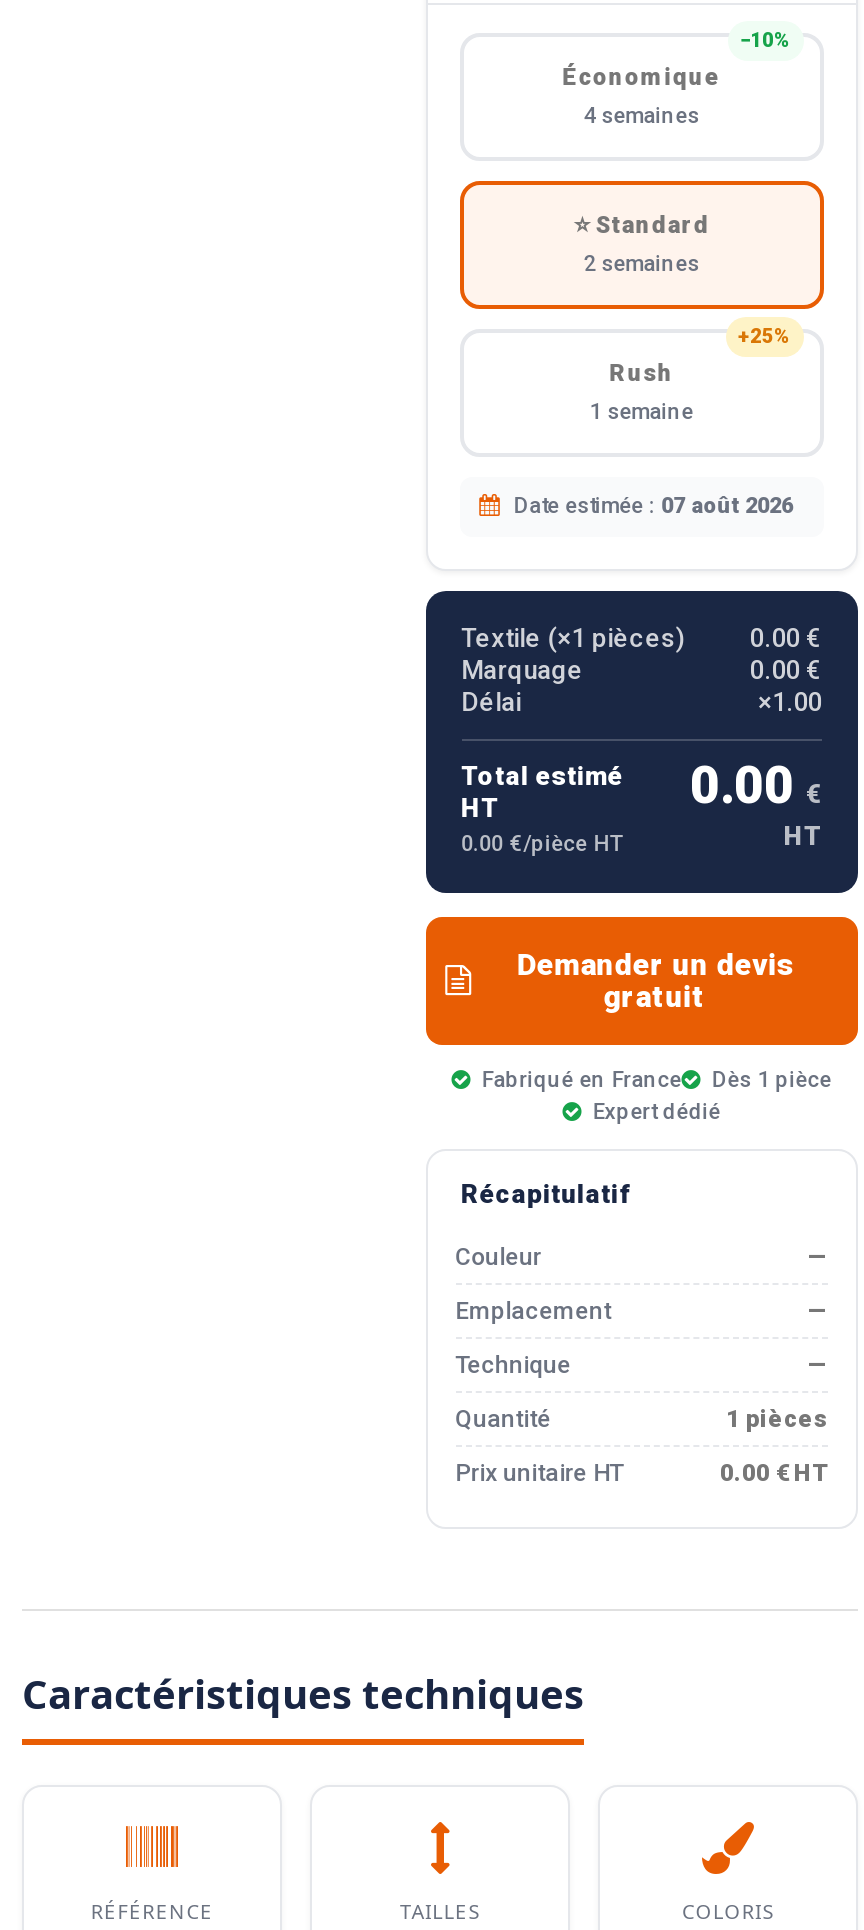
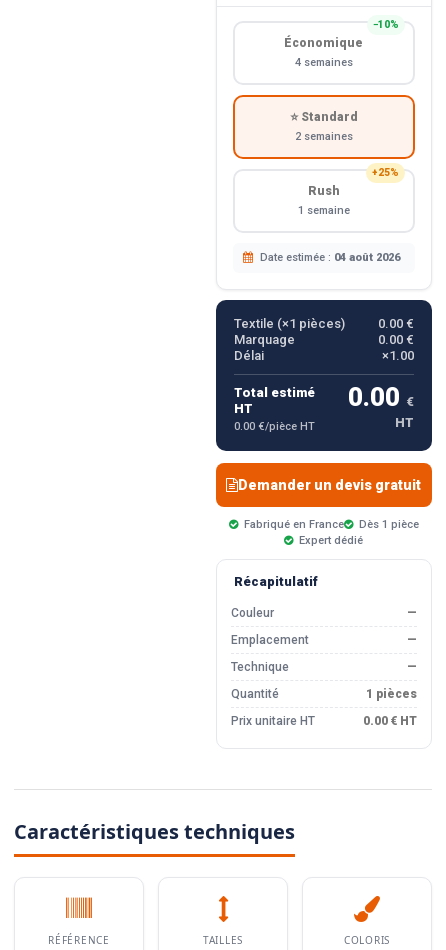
- Date estimée : 07 août 2026
+ Date estimée : 04 août 2026
